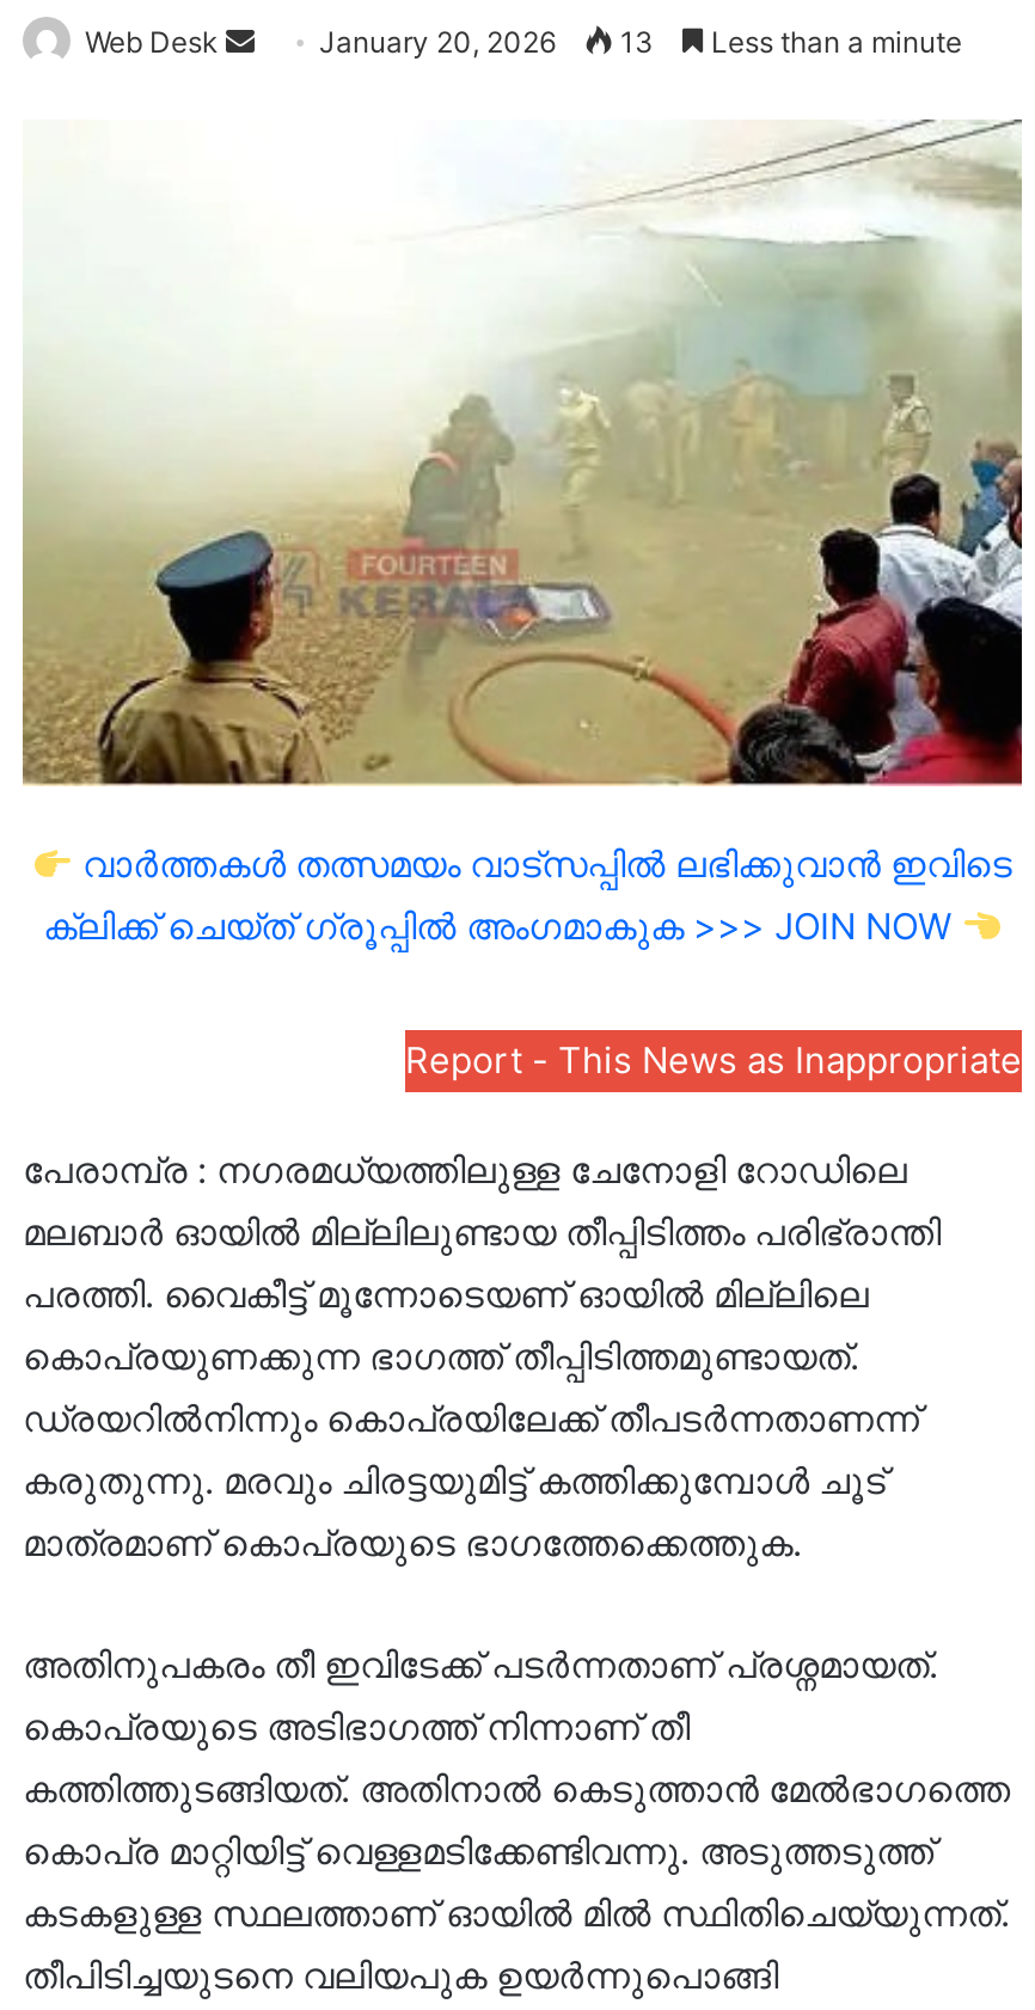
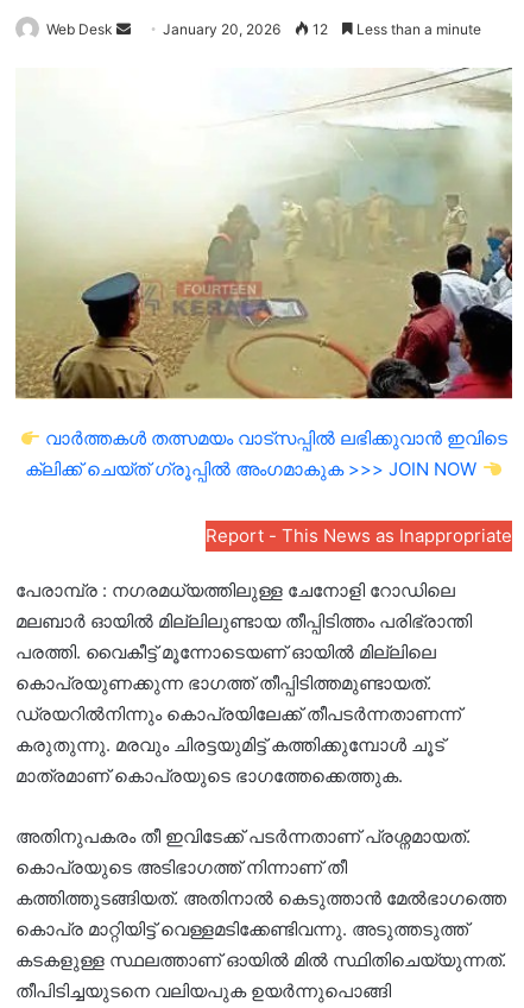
- 13
+ 12
